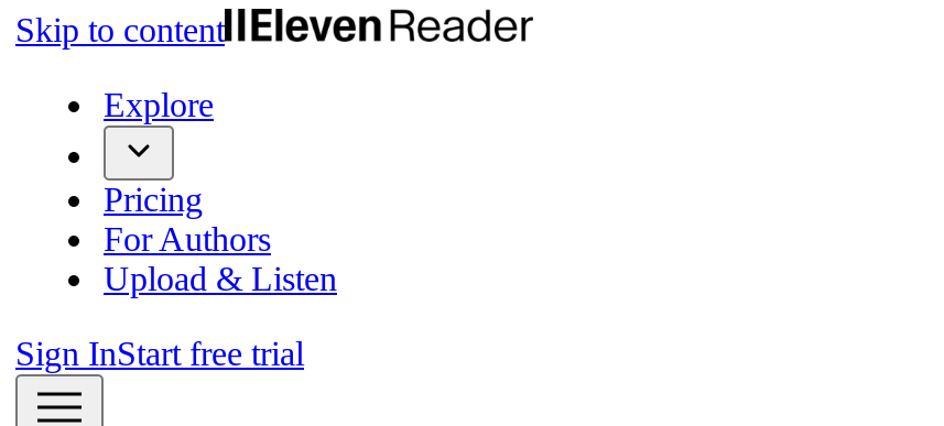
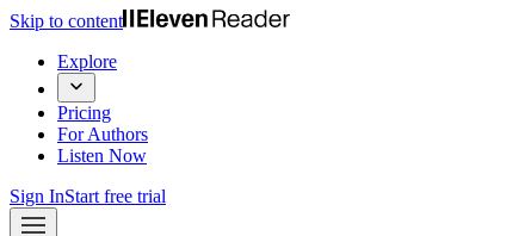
- Upload & Listen
+ Listen Now
